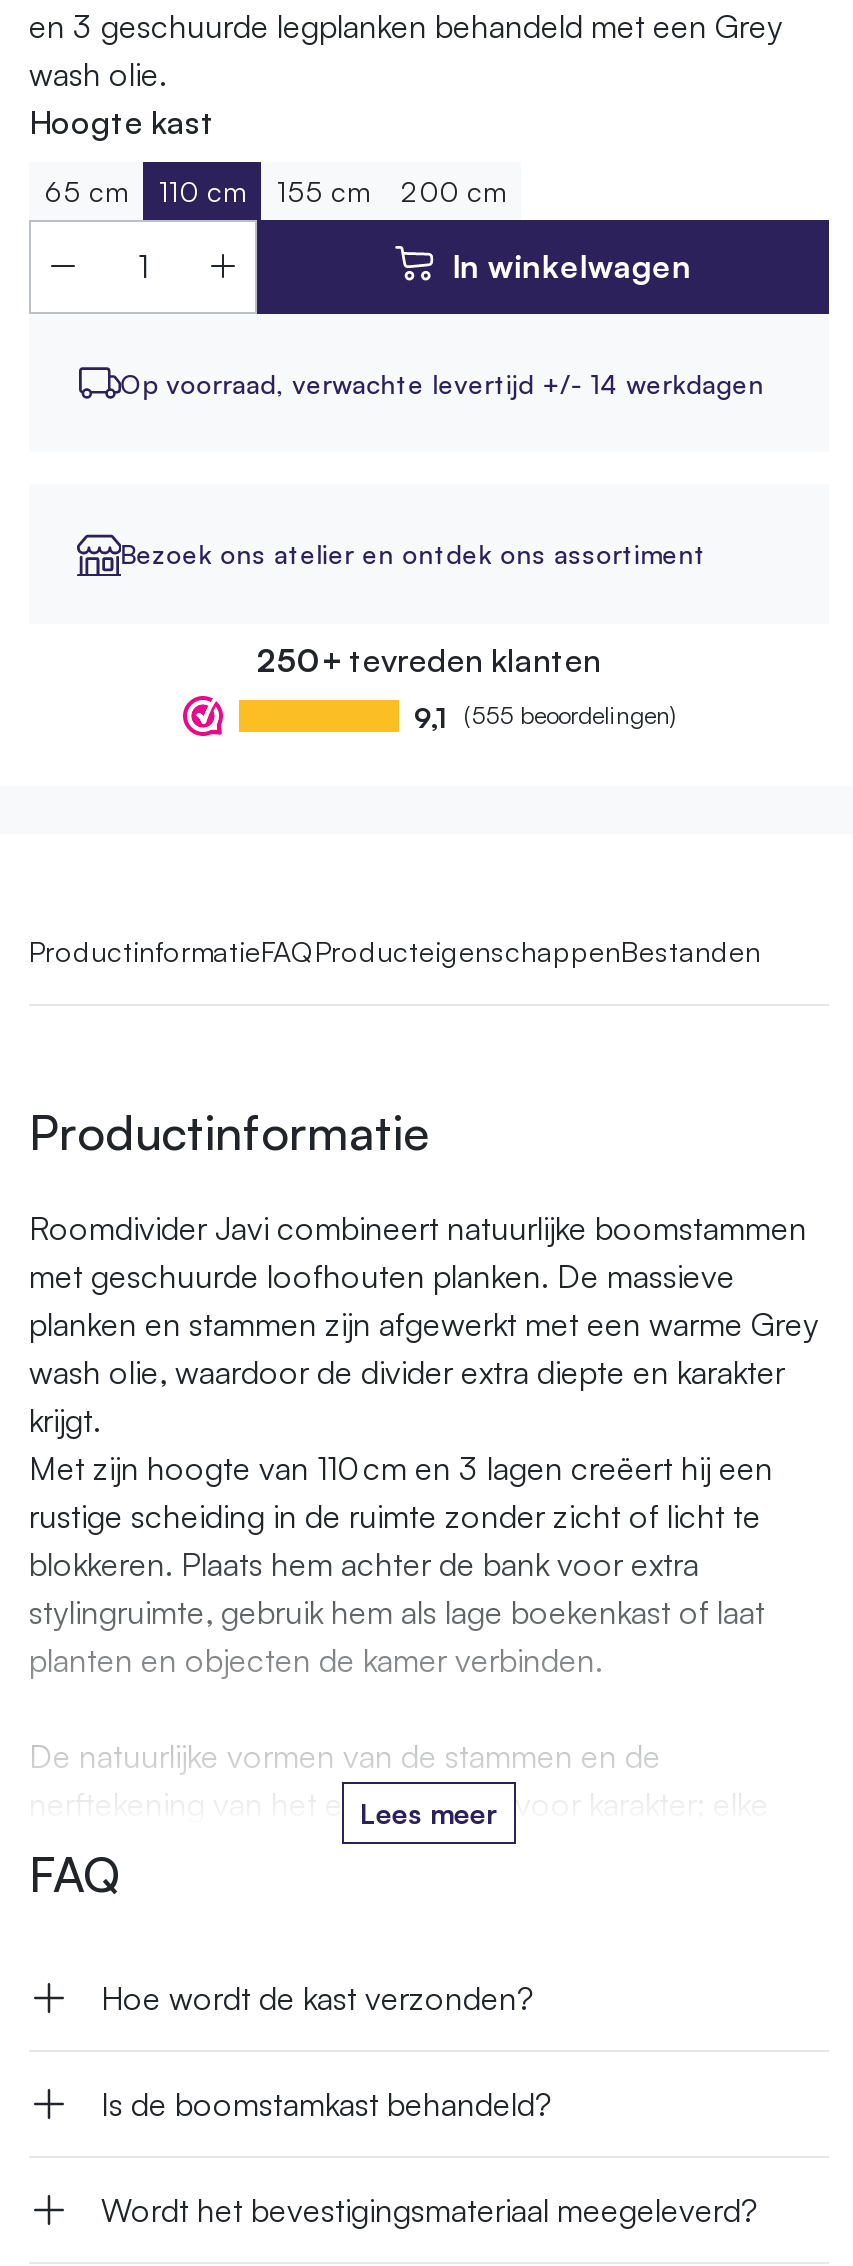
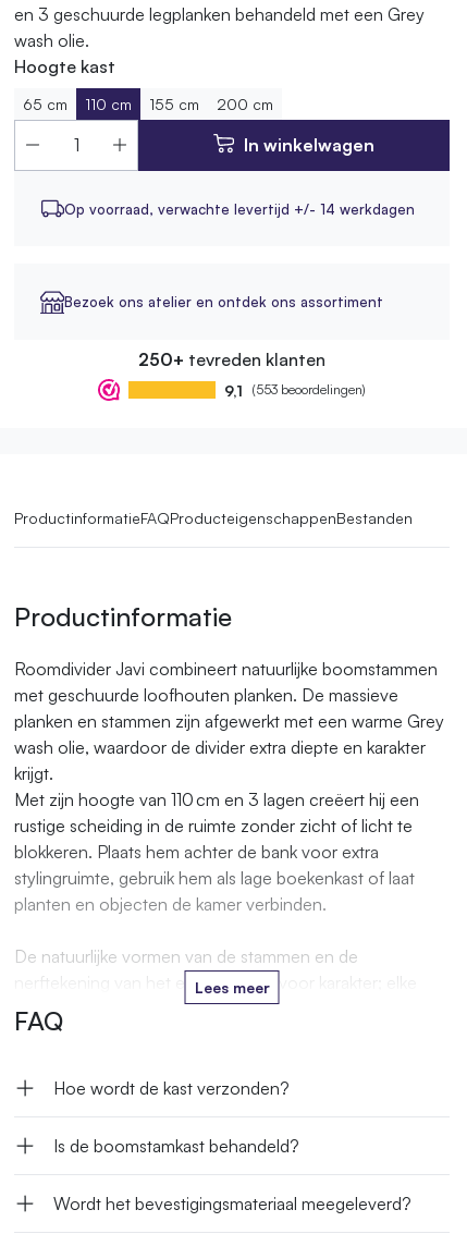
- 9,1 (555 beoordelingen)
+ 9,1 (553 beoordelingen)
